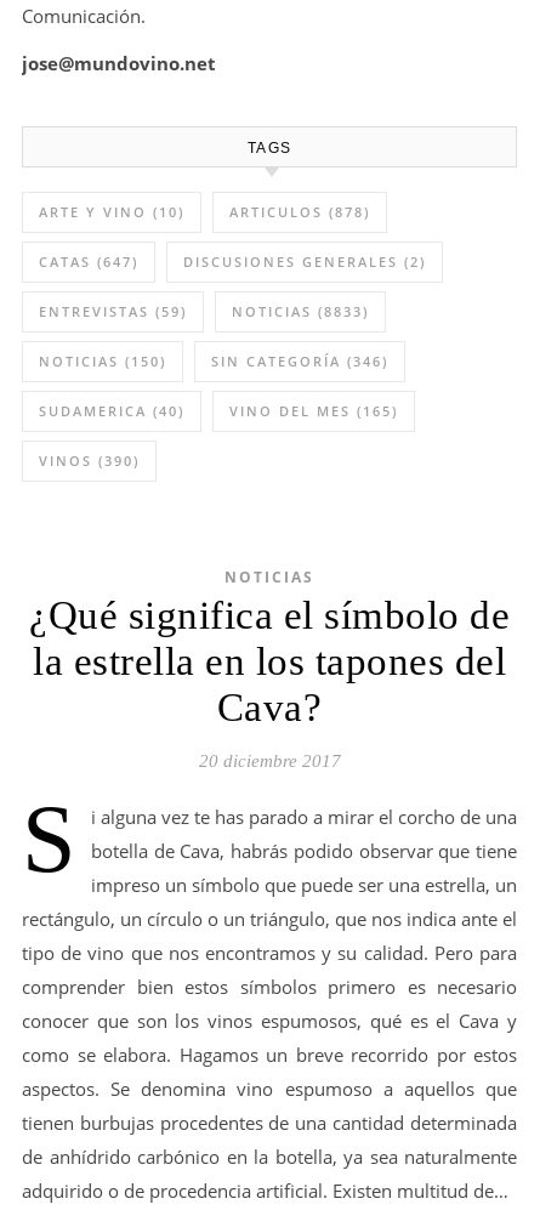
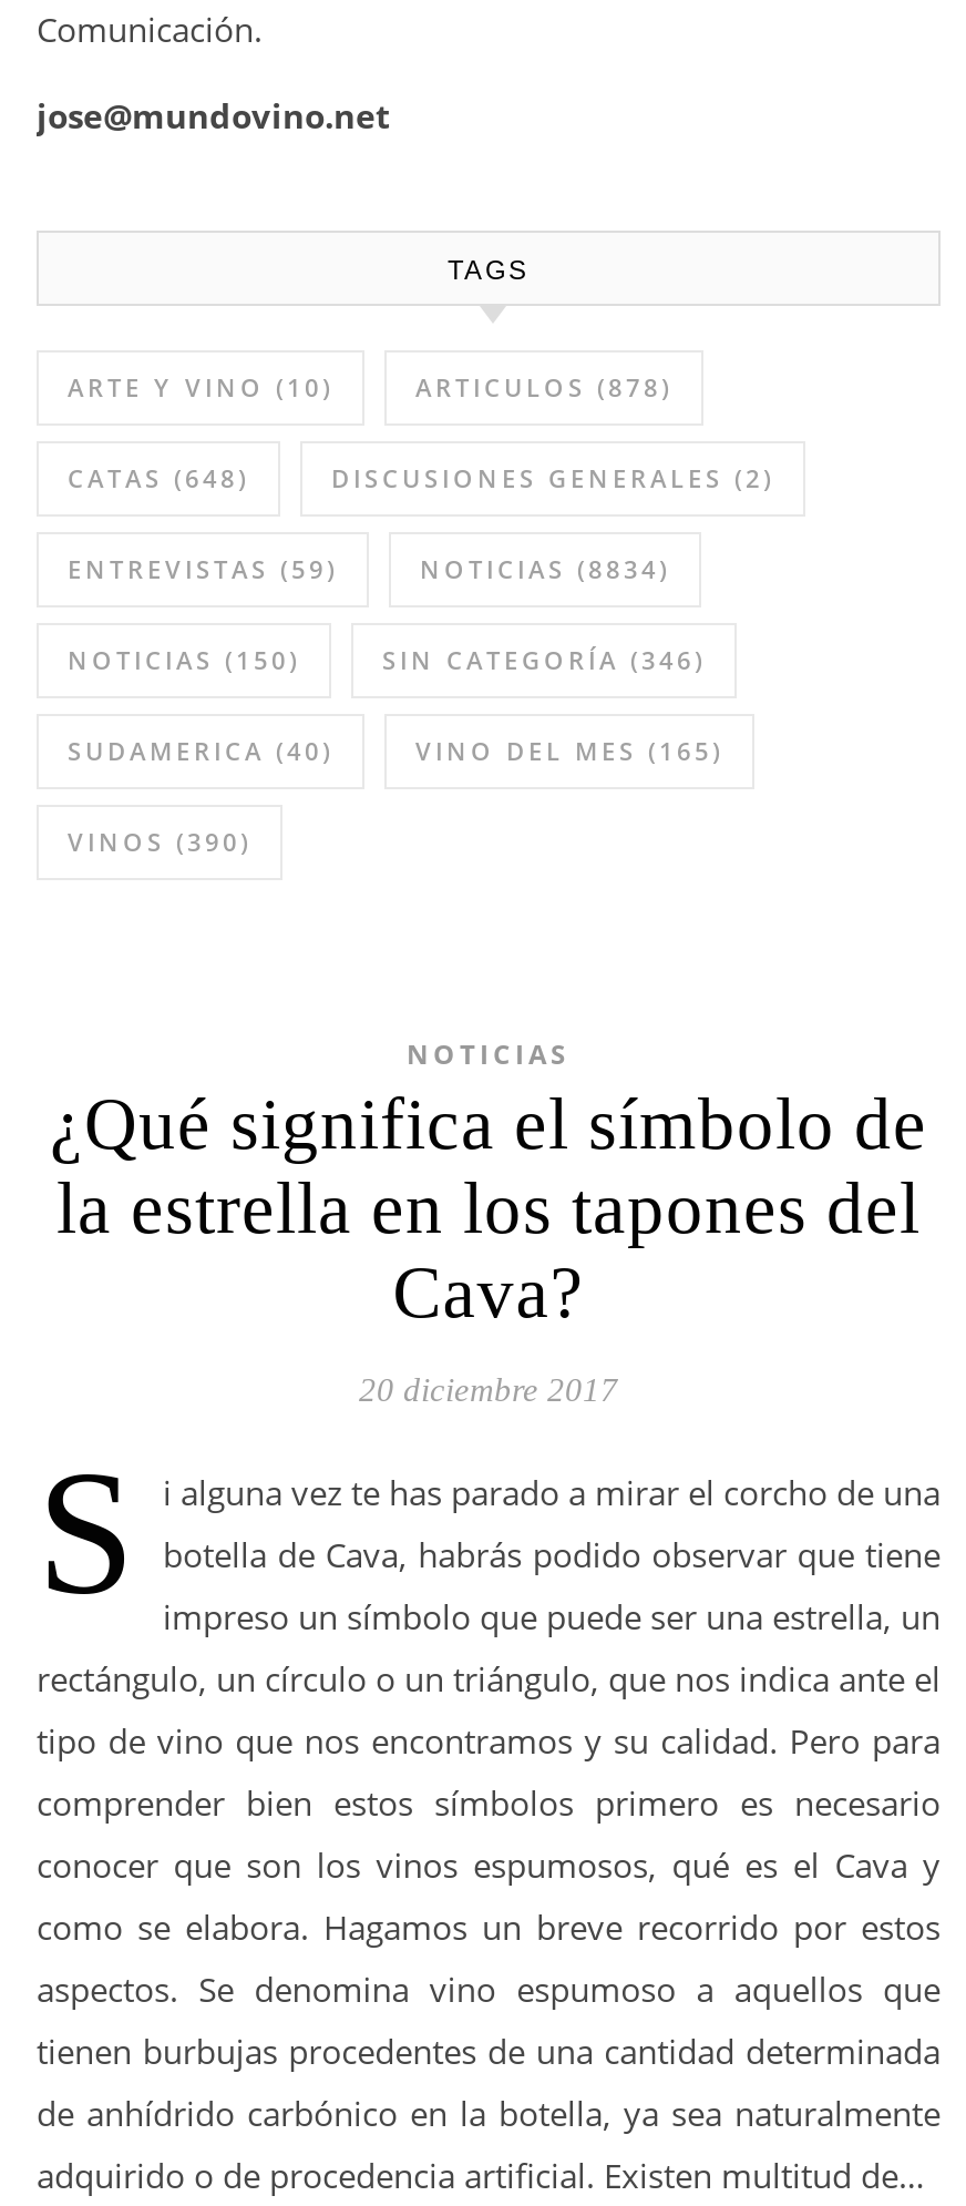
- CATAS (647)
+ CATAS (648)

- NOTICIAS (8833)
+ NOTICIAS (8834)
